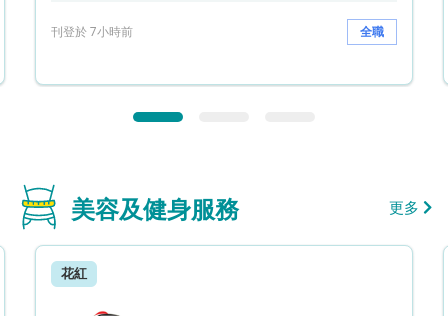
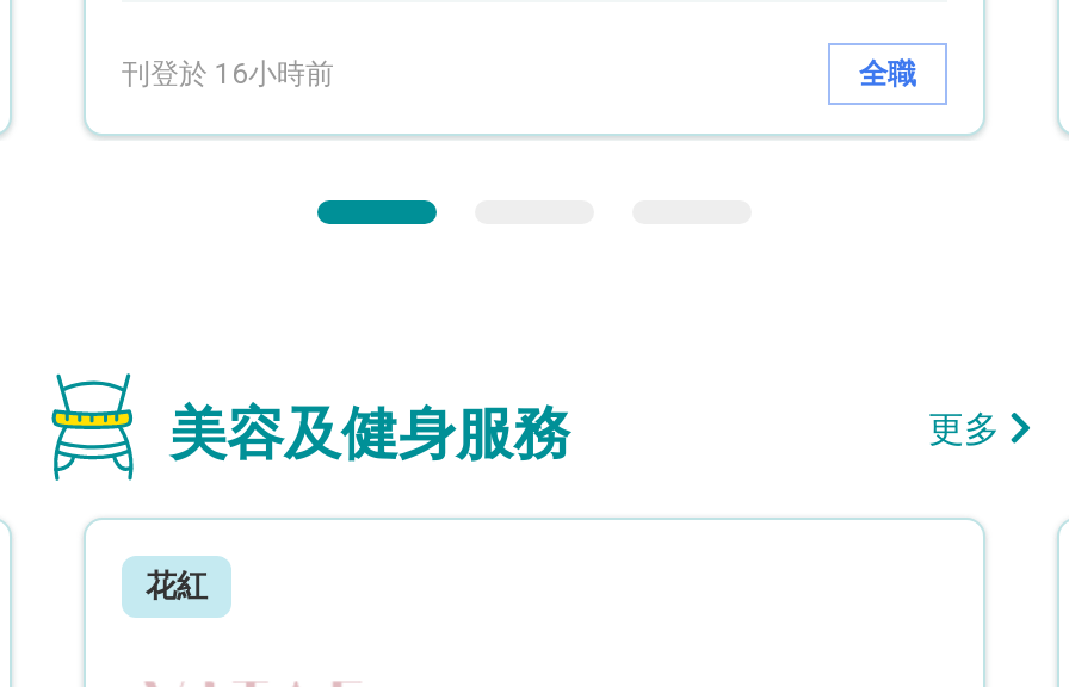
- 刊登於 7小時前
+ 刊登於 16小時前
